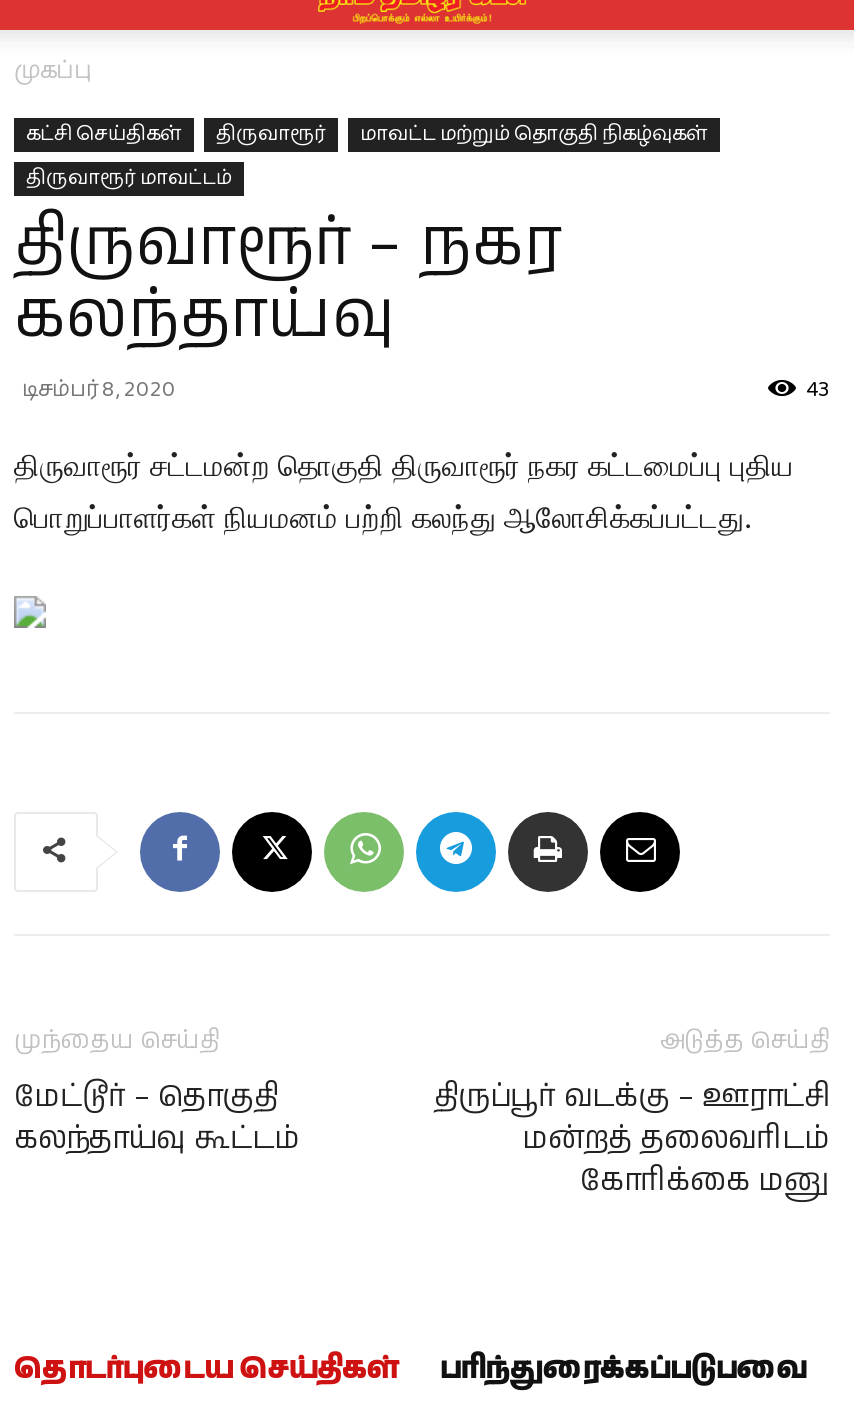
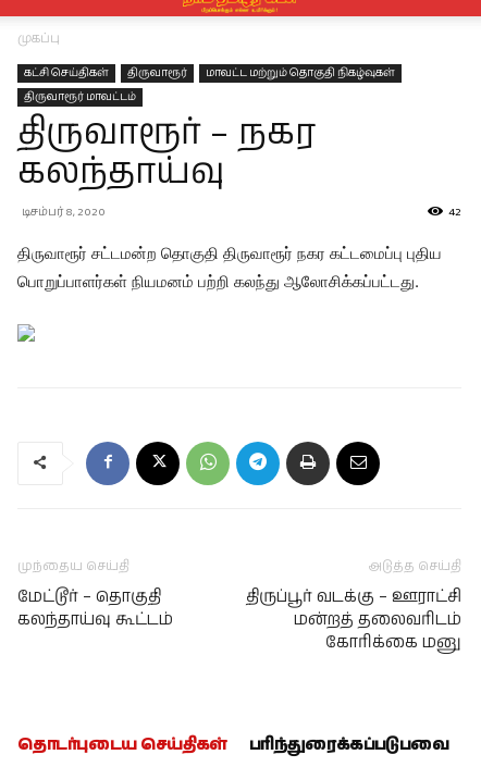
- 43
+ 42
